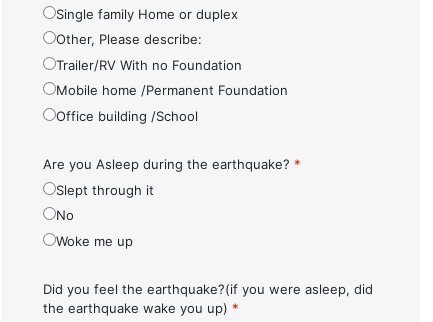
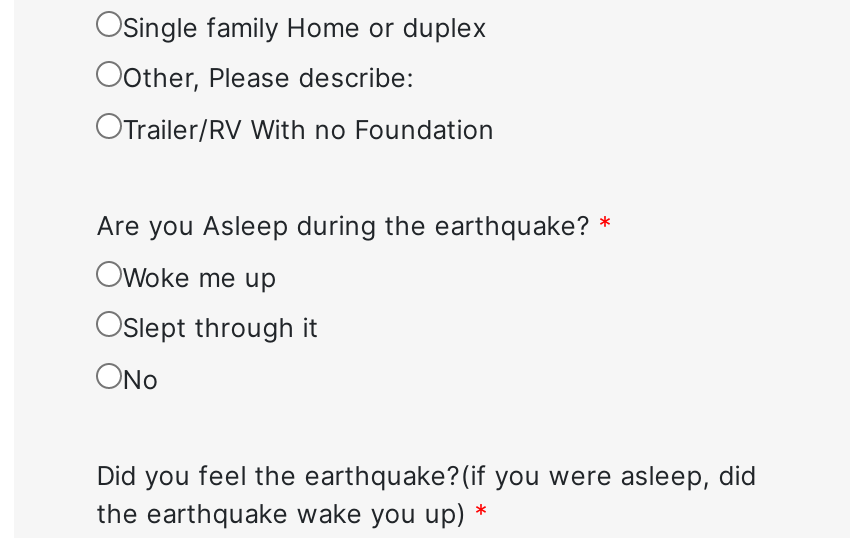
- Mobile home /Permanent Foundation
- Office building /School

moved up: Woke me up
